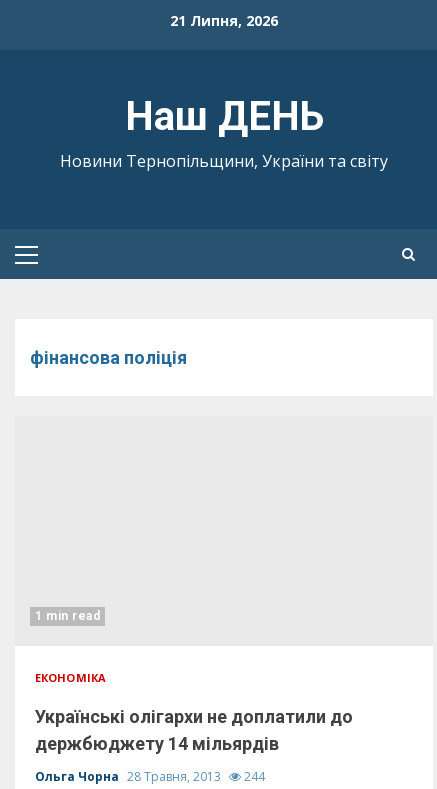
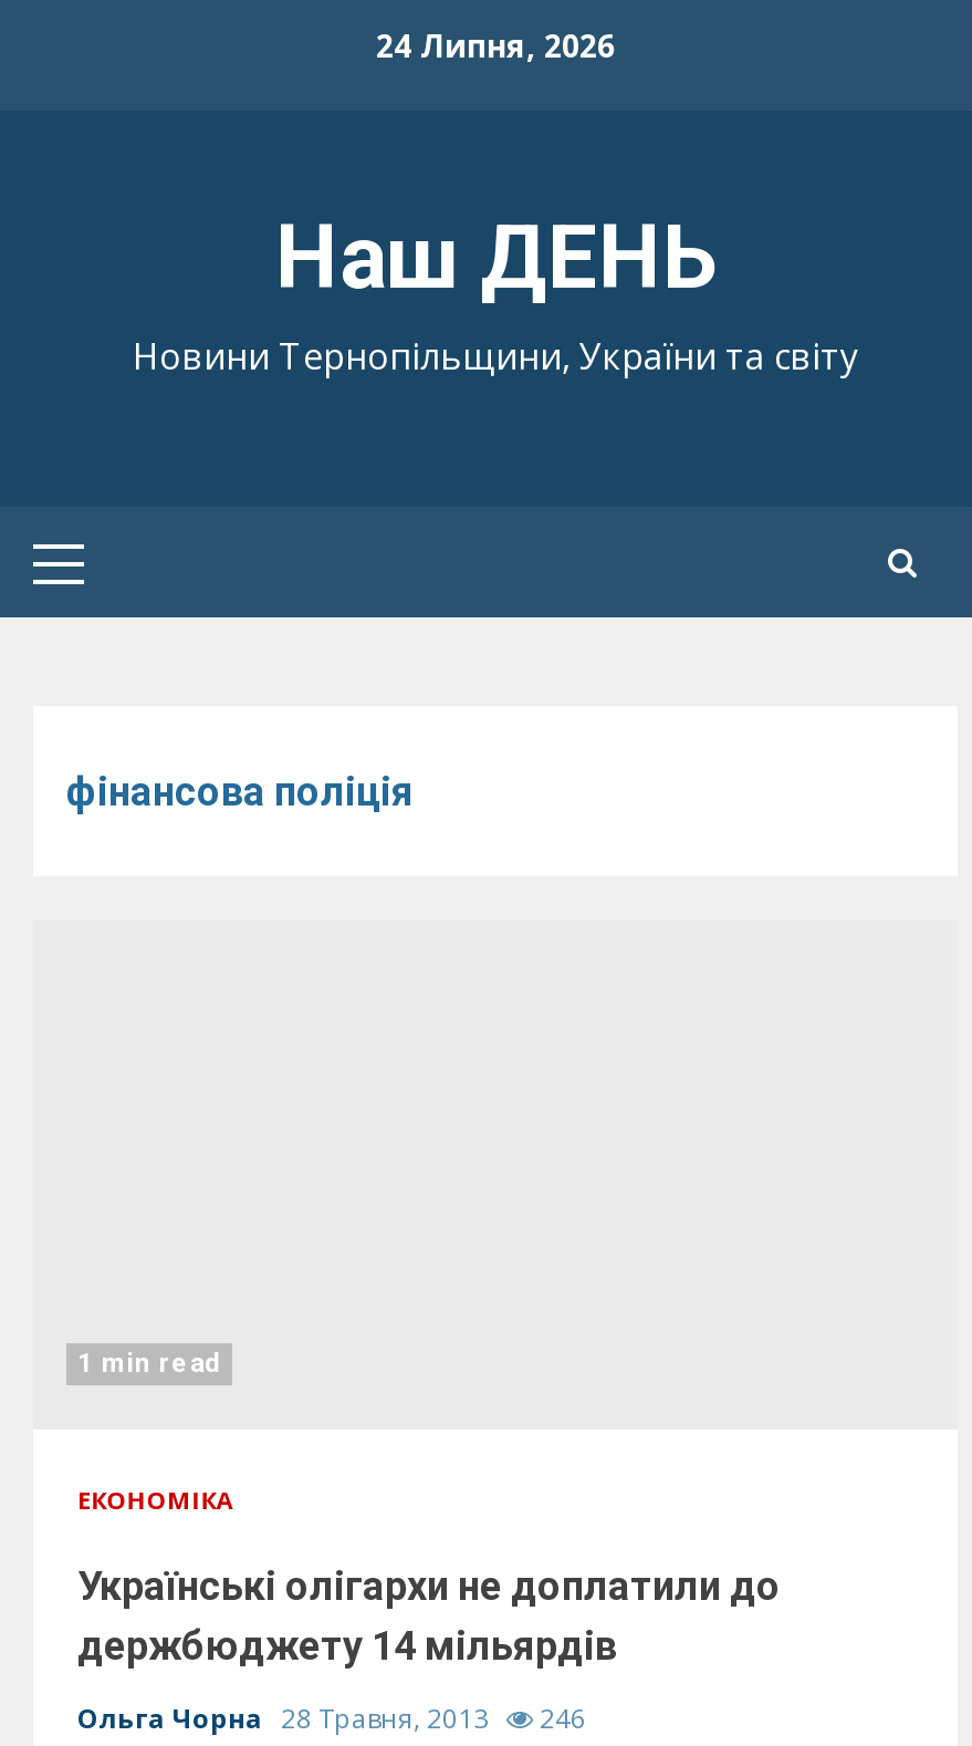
- 21 Липня, 2026
+ 24 Липня, 2026

- Ольга Чорна 28 Травня, 2013 244
+ Ольга Чорна 28 Травня, 2013 246
